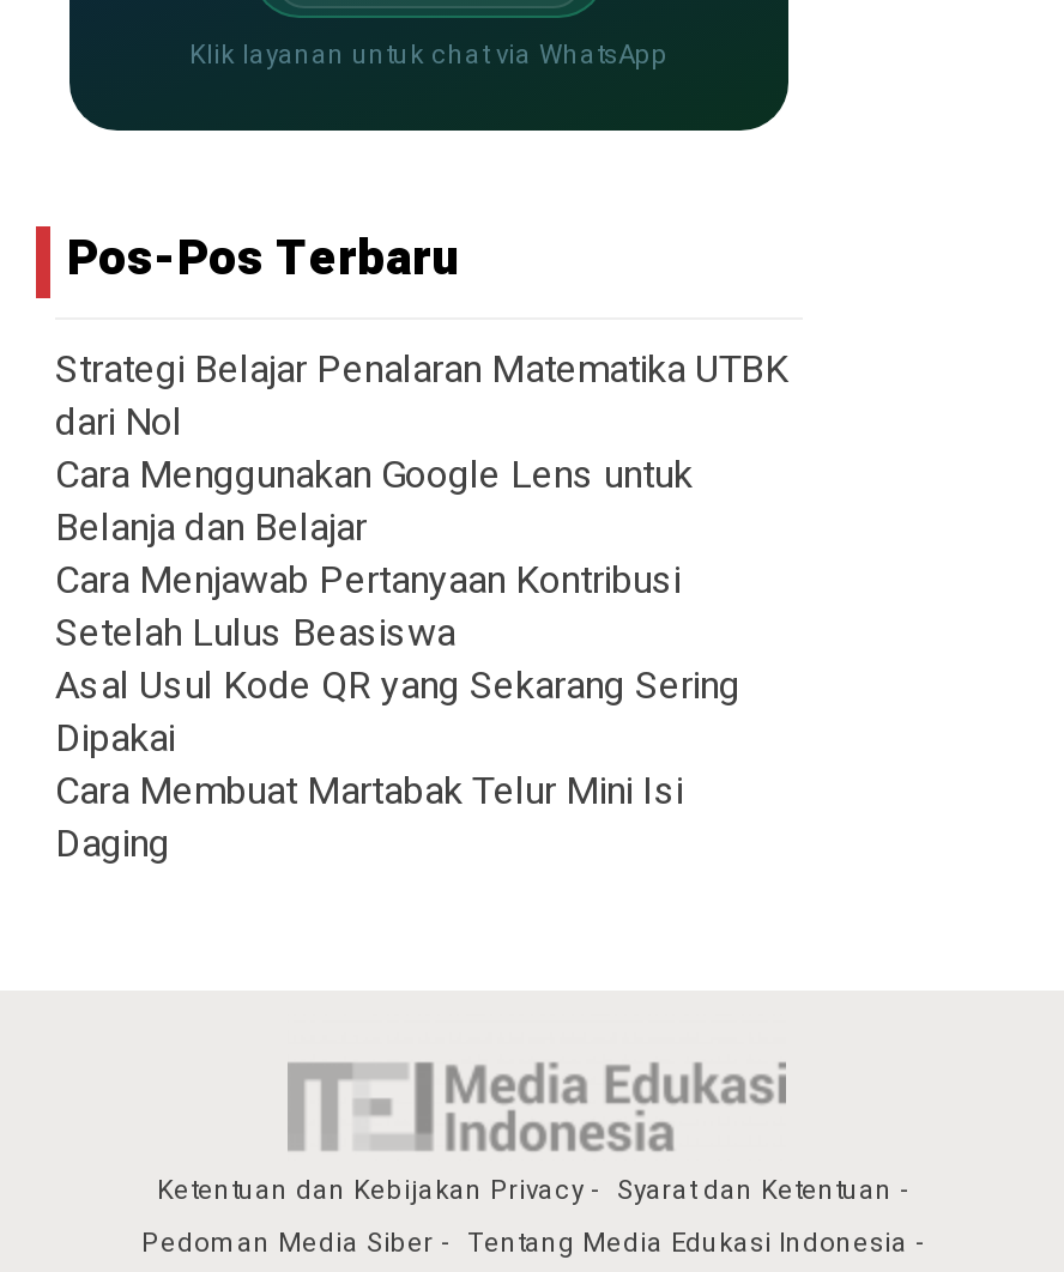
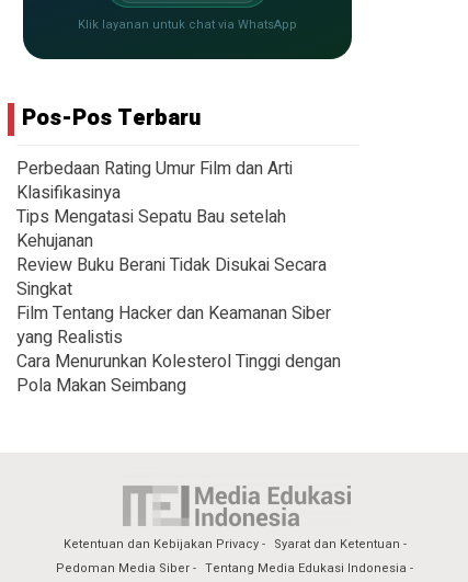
- Strategi Belajar Penalaran Matematika UTBK
- dari Nol
- Cara Menggunakan Google Lens untuk
- Belanja dan Belajar
- Cara Menjawab Pertanyaan Kontribusi
- Setelah Lulus Beasiswa
- Asal Usul Kode QR yang Sekarang Sering
- Dipakai
- Cara Membuat Martabak Telur Mini Isi
- Daging
+ Perbedaan Rating Umur Film dan Arti
+ Klasifikasinya
+ Tips Mengatasi Sepatu Bau setelah
+ Kehujanan
+ Review Buku Berani Tidak Disukai Secara
+ Singkat
+ Film Tentang Hacker dan Keamanan Siber
+ yang Realistis
+ Cara Menurunkan Kolesterol Tinggi dengan
+ Pola Makan Seimbang
